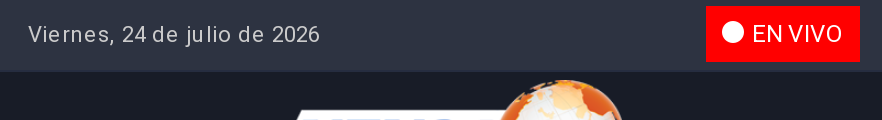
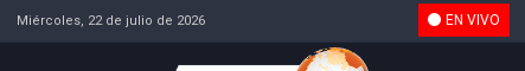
- Viernes, 24 de julio de 2026
+ Miércoles, 22 de julio de 2026
